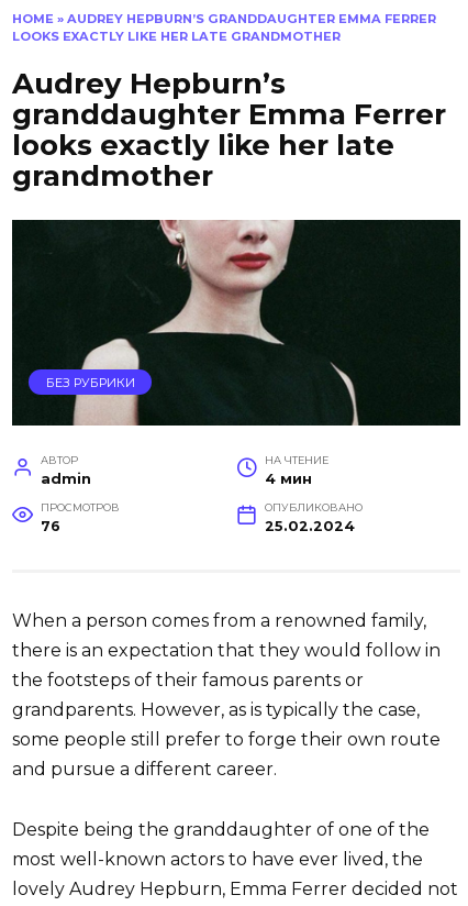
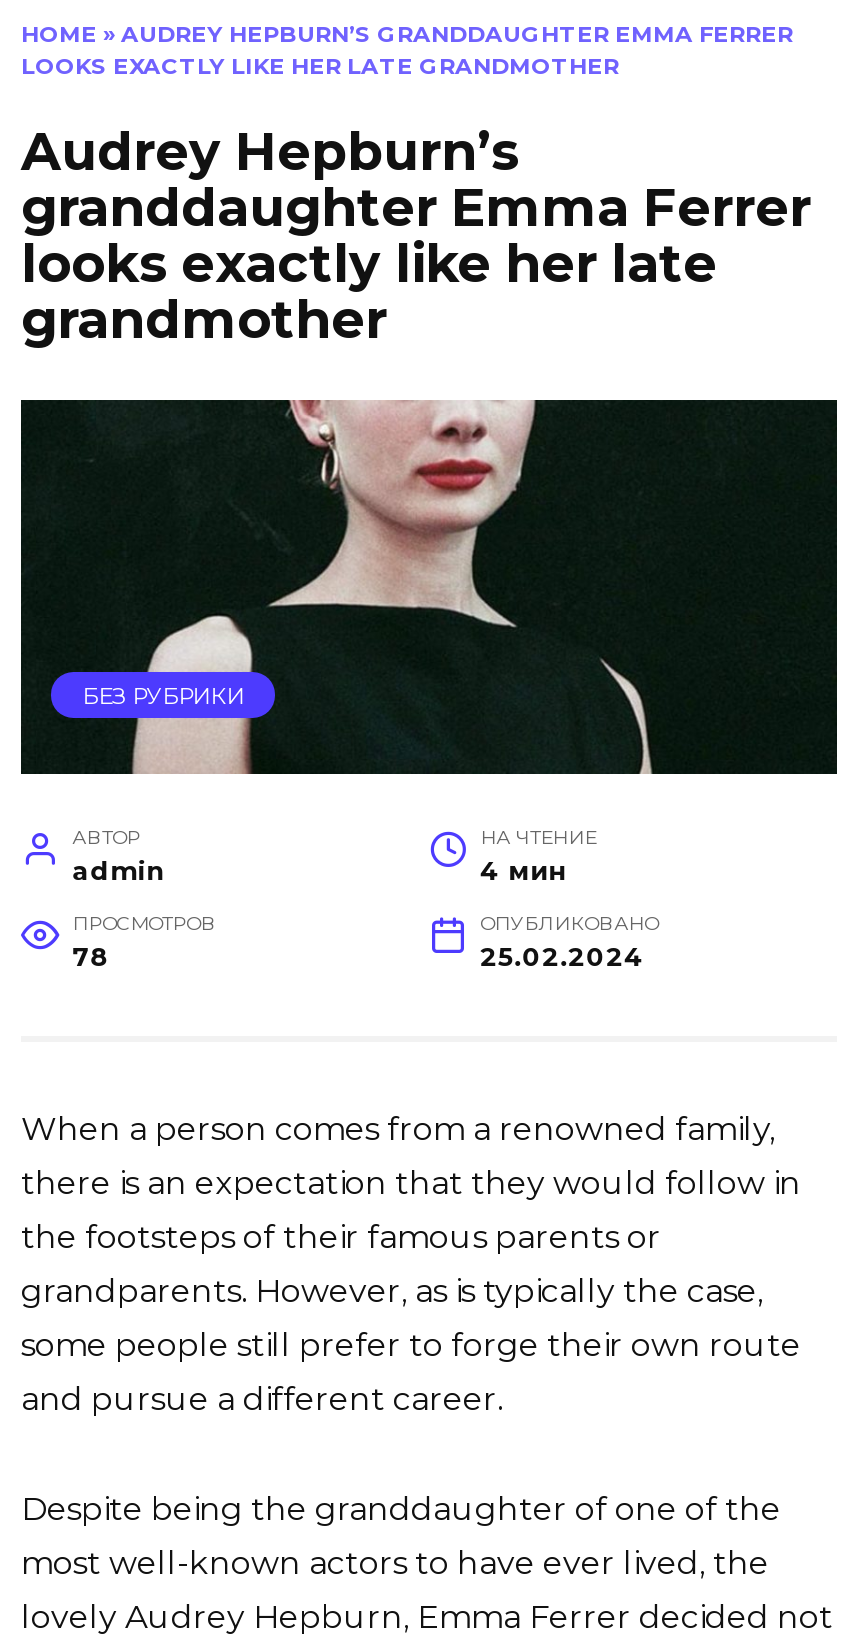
- 76
+ 78
